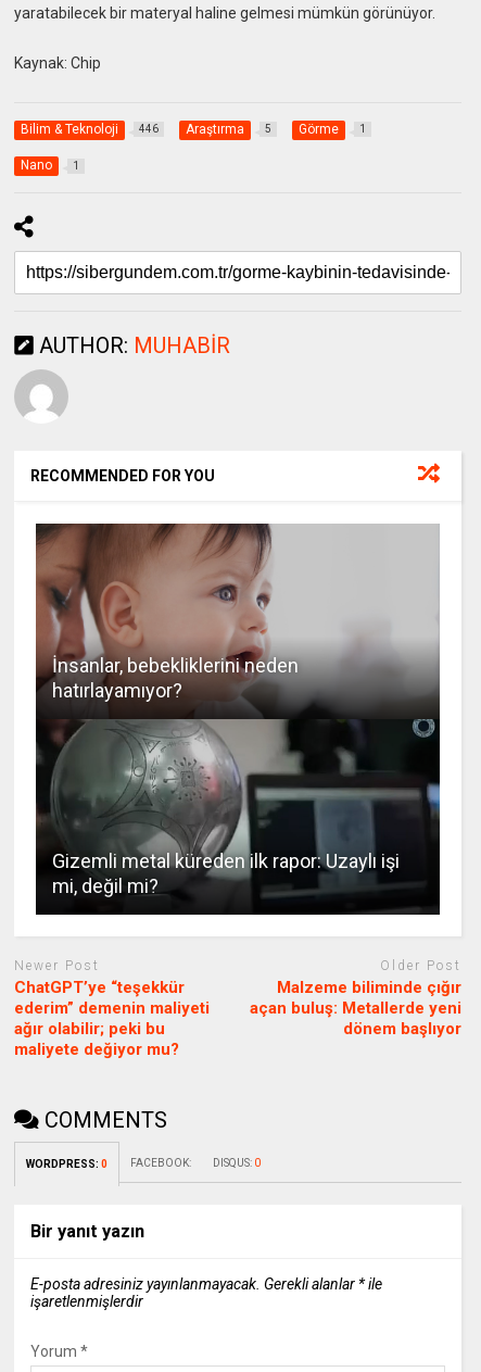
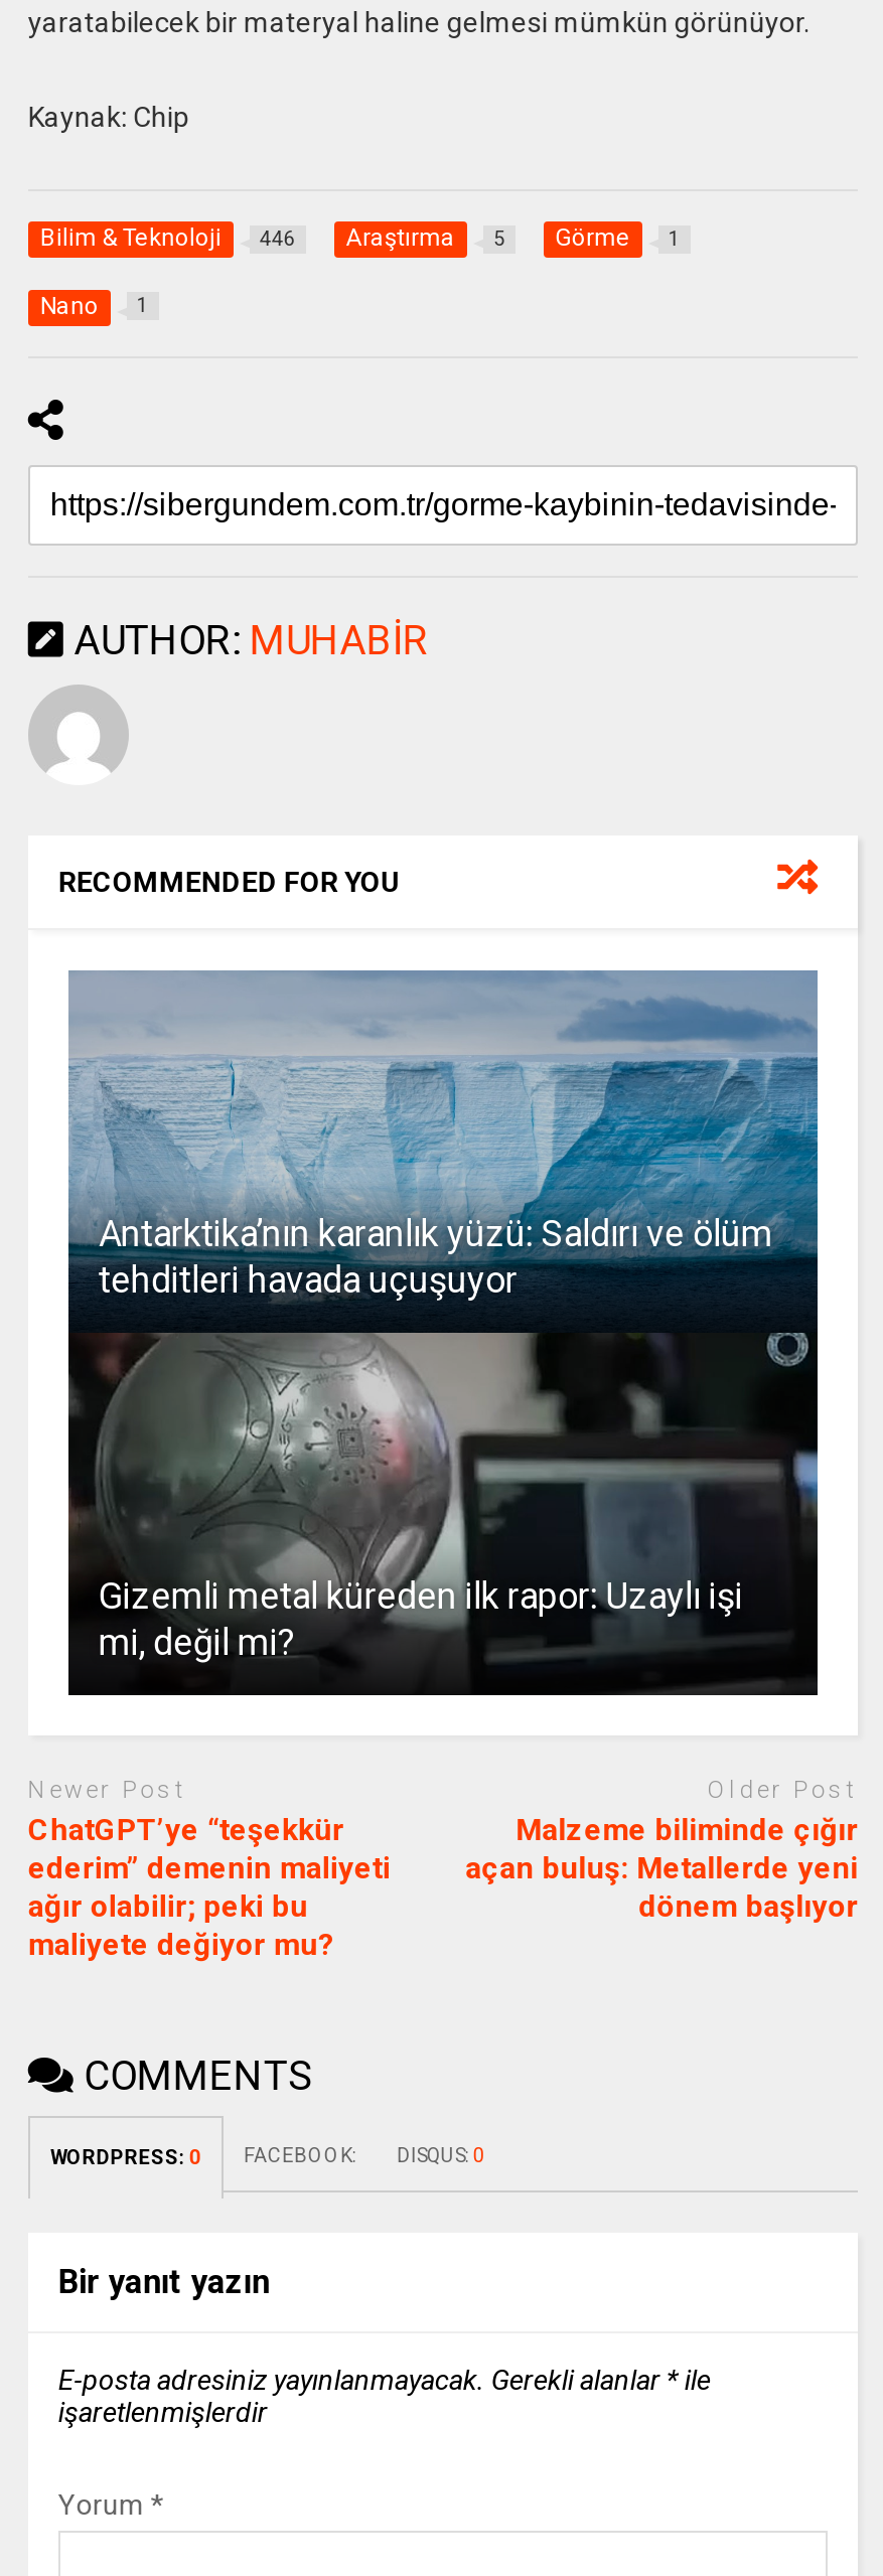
- [image]
- İnsanlar, bebekliklerini neden
- hatırlayamıyor?
+ [image]
+ Antarktika’nın karanlık yüzü: Saldırı ve ölüm
+ tehditleri havada uçuşuyor
